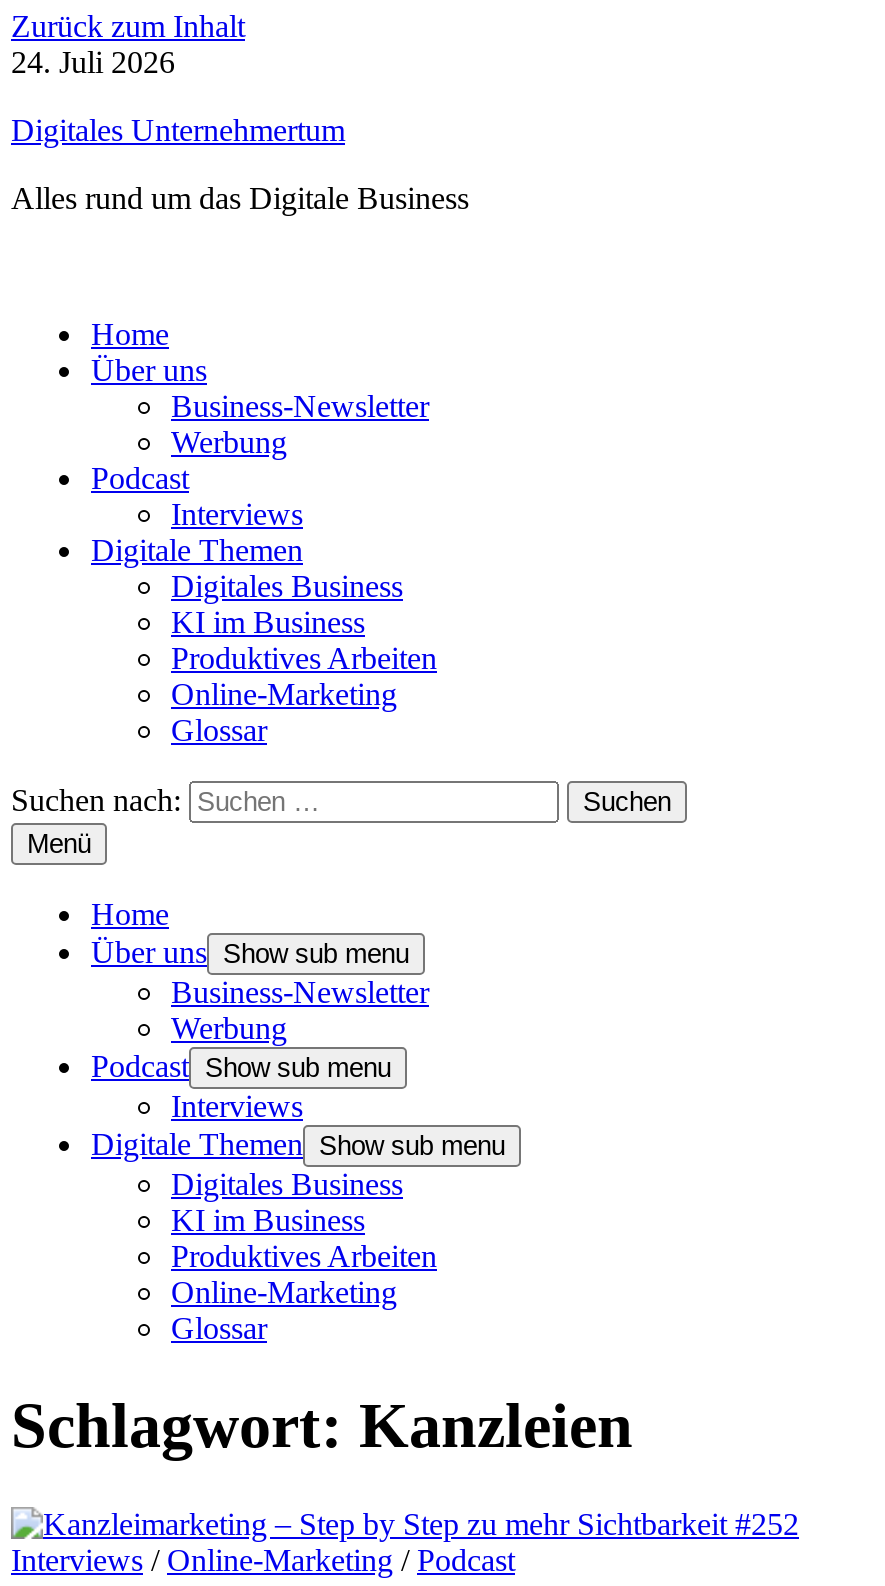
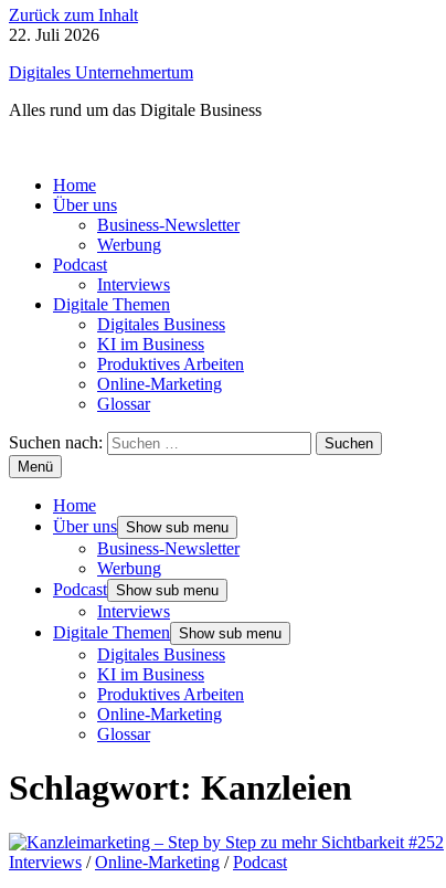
- 24. Juli 2026
+ 22. Juli 2026
